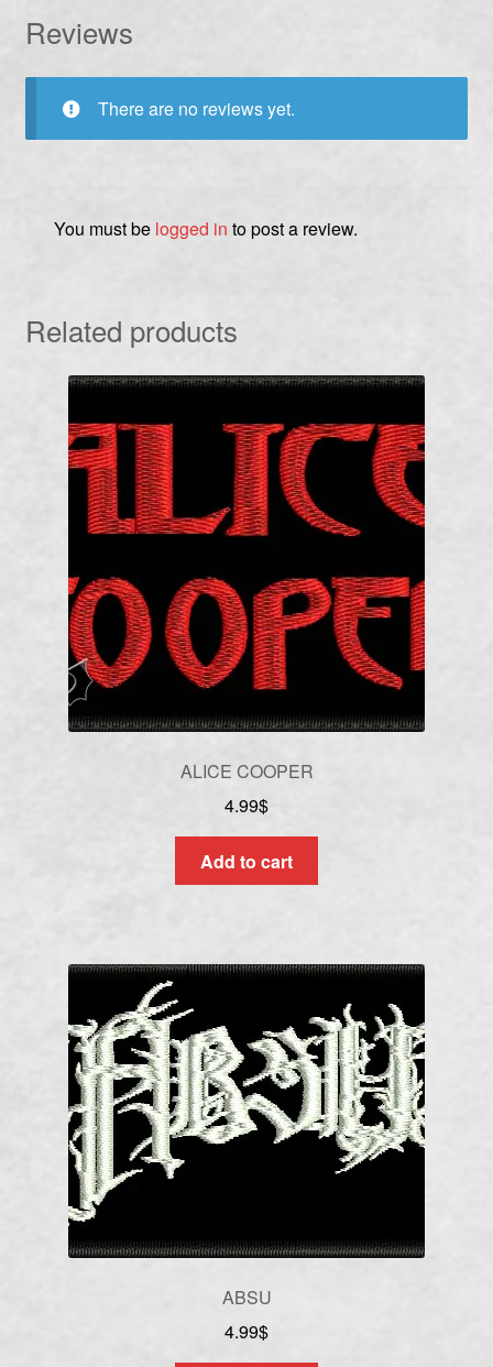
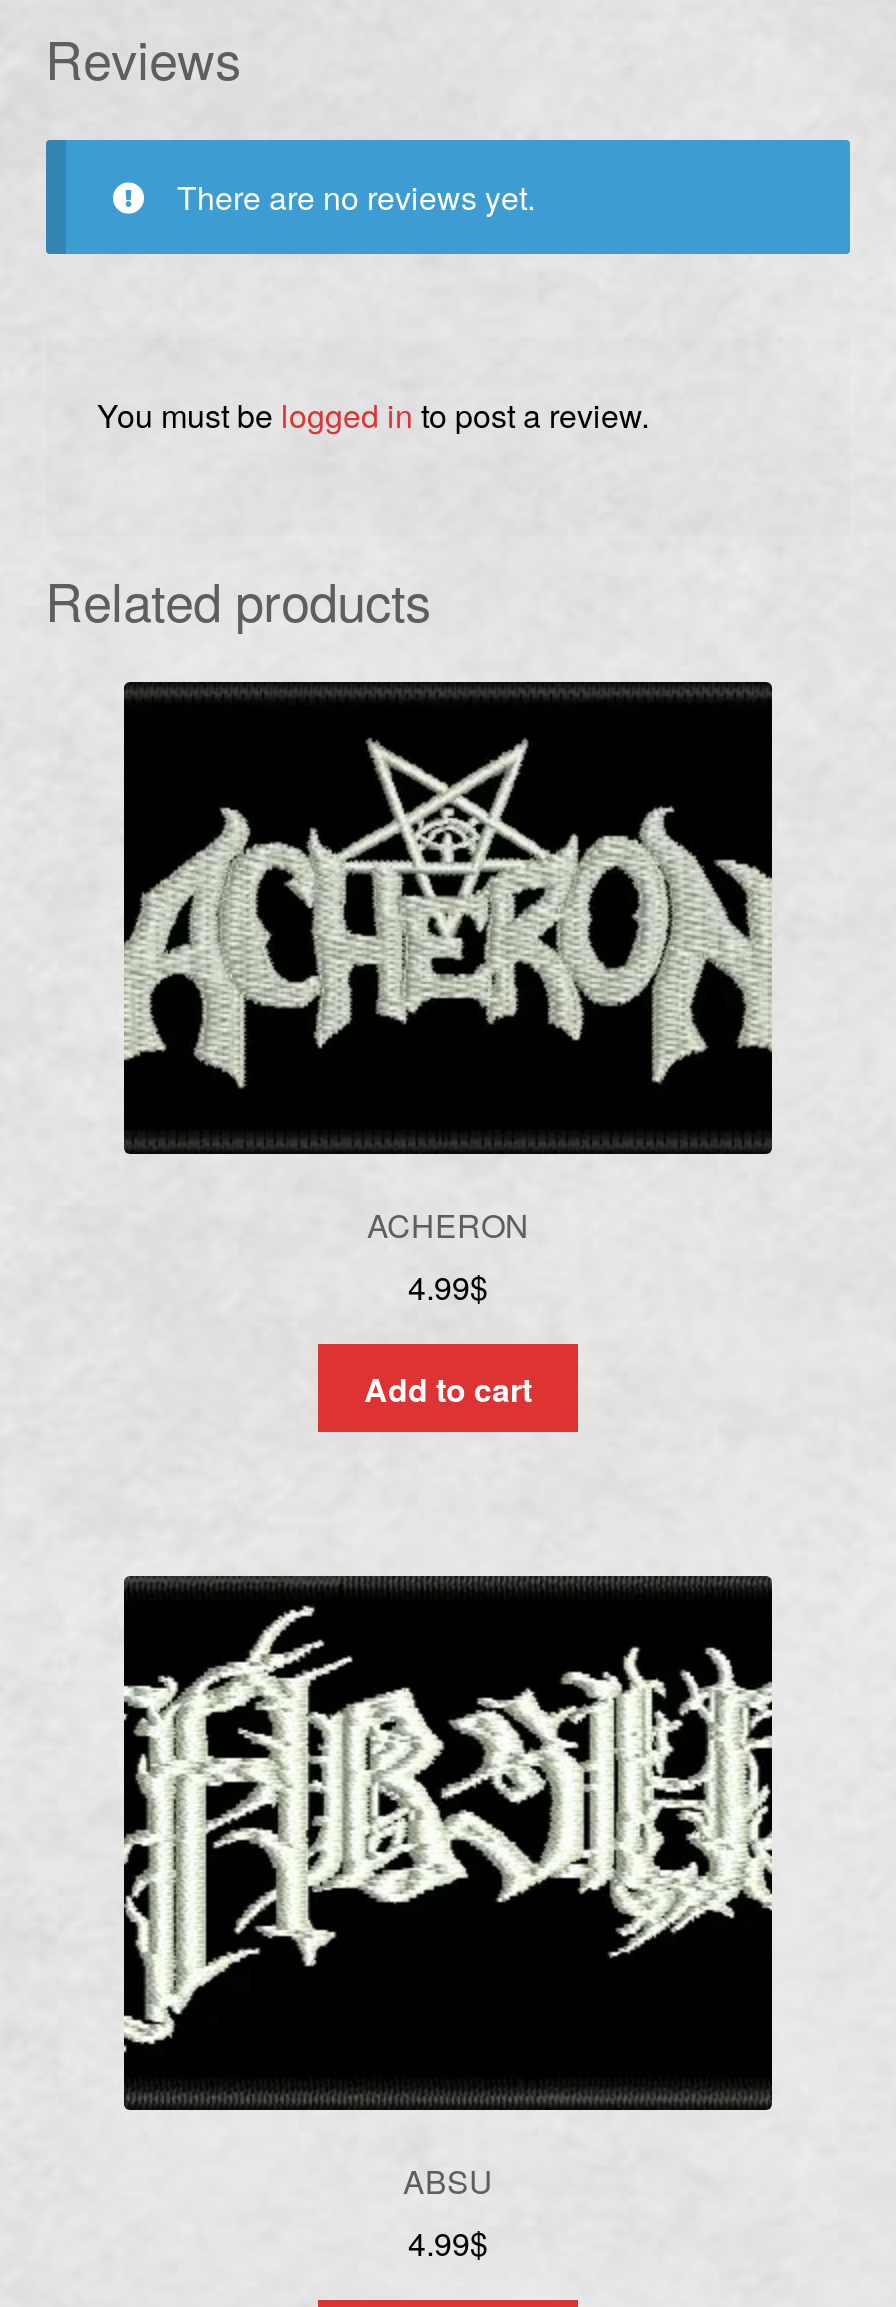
- [image]
+ [image]

- ALICE COOPER
+ ACHERON
